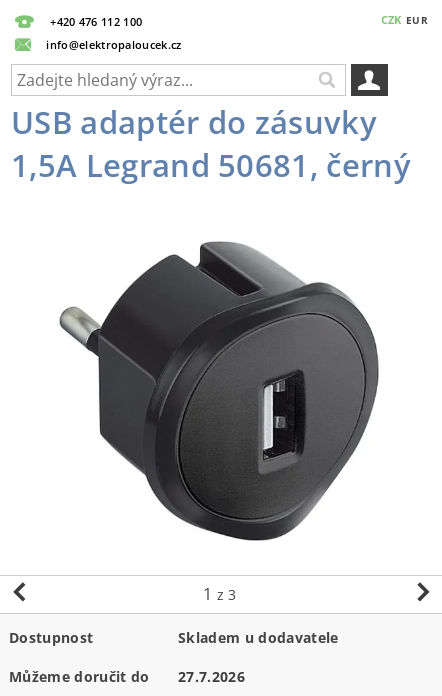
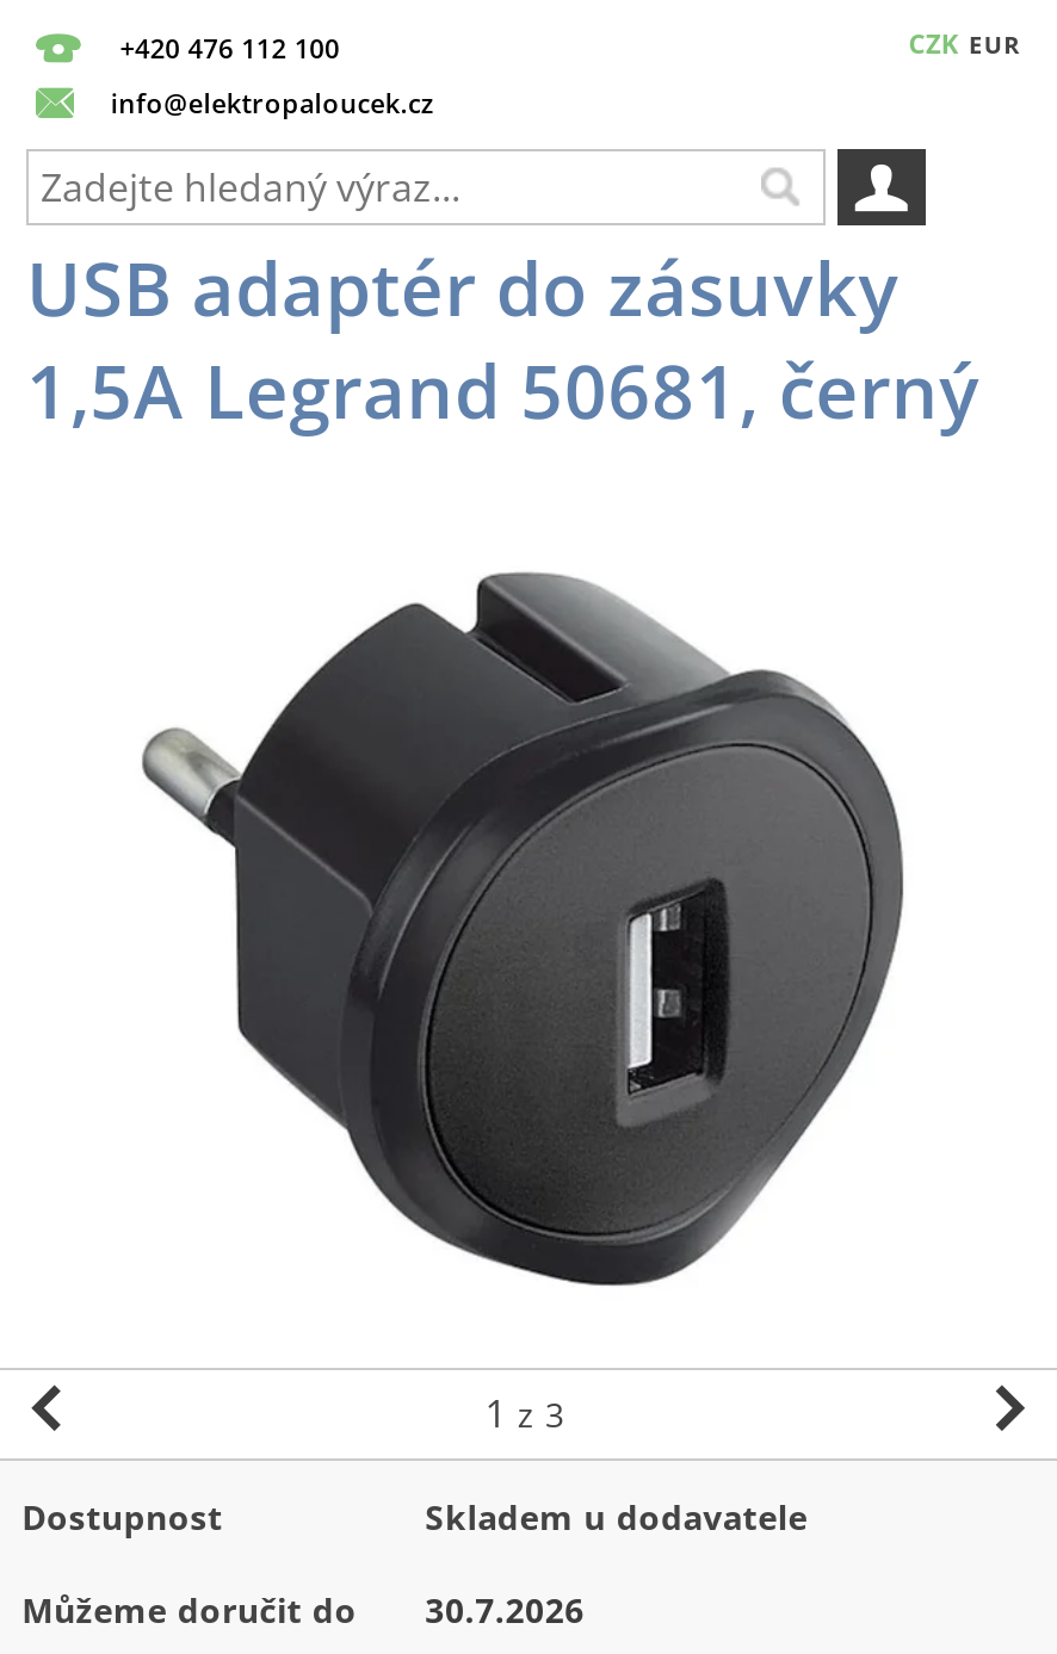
- Můžeme doručit do 27.7.2026
+ Můžeme doručit do 30.7.2026
